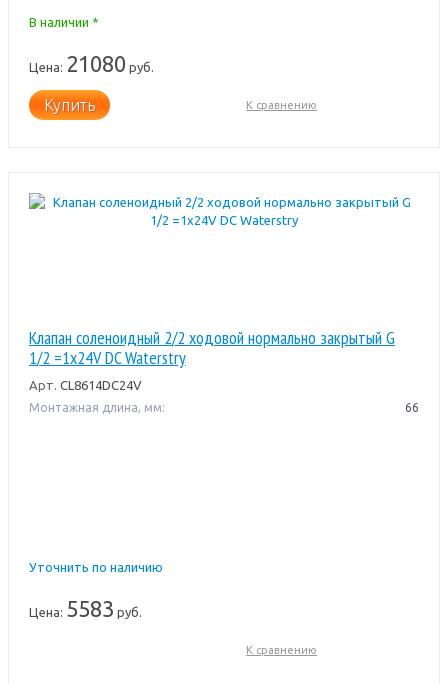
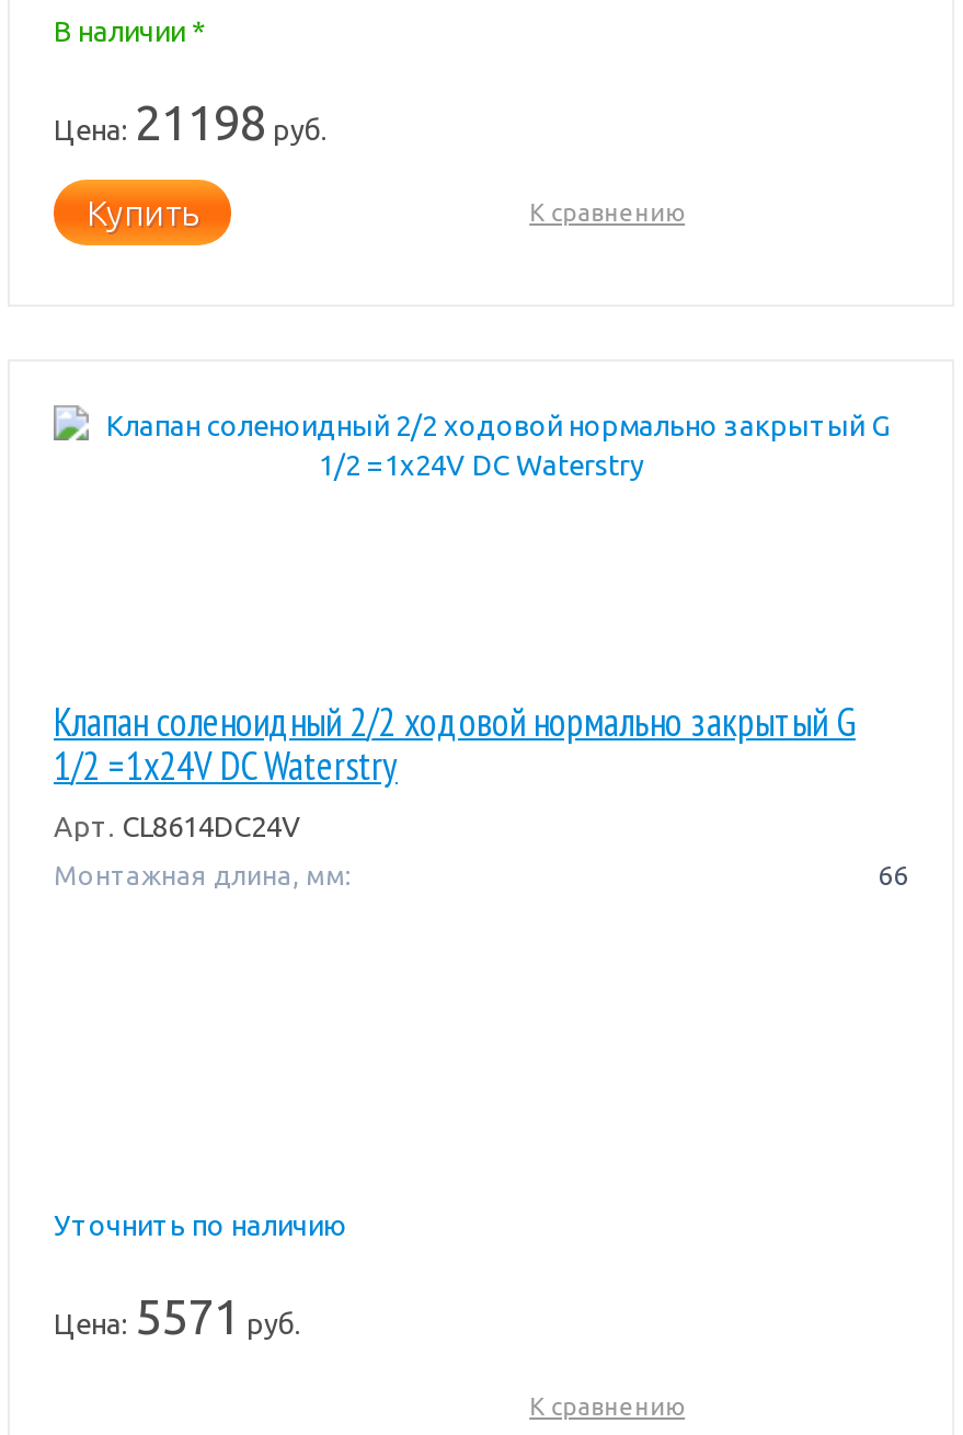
- Цена: 21080 руб.
+ Цена: 21198 руб.

- Цена: 5583 руб.
+ Цена: 5571 руб.
